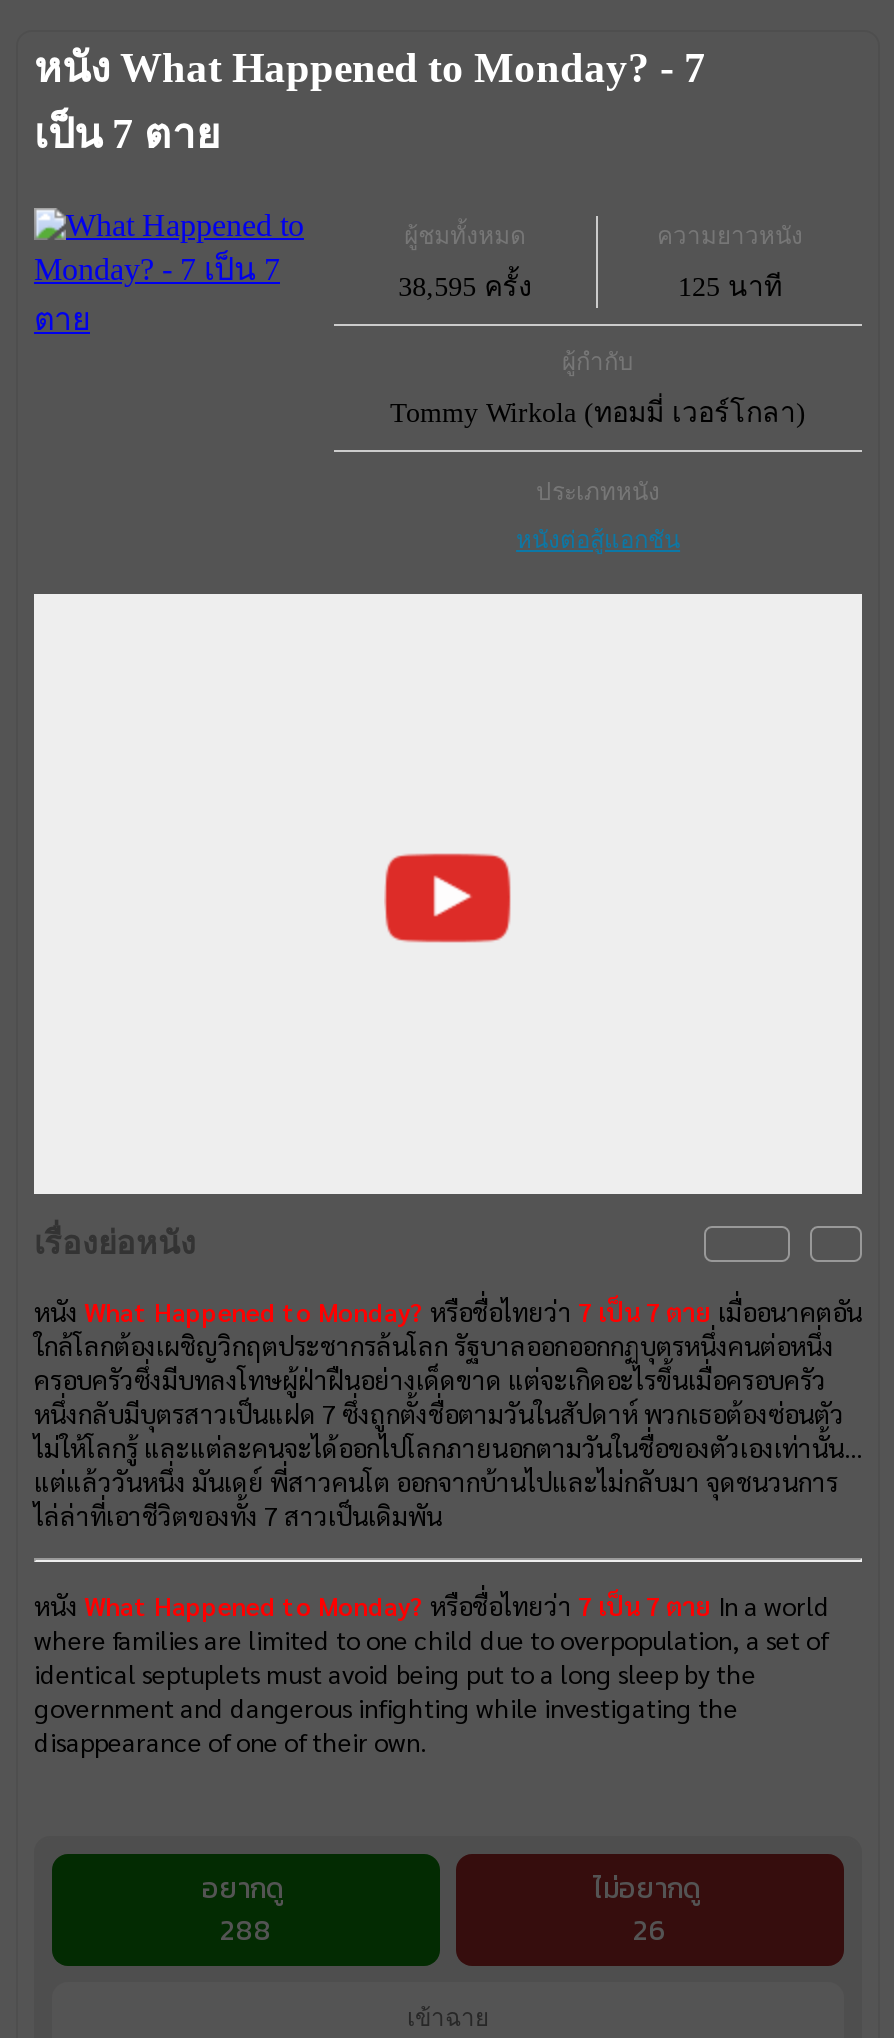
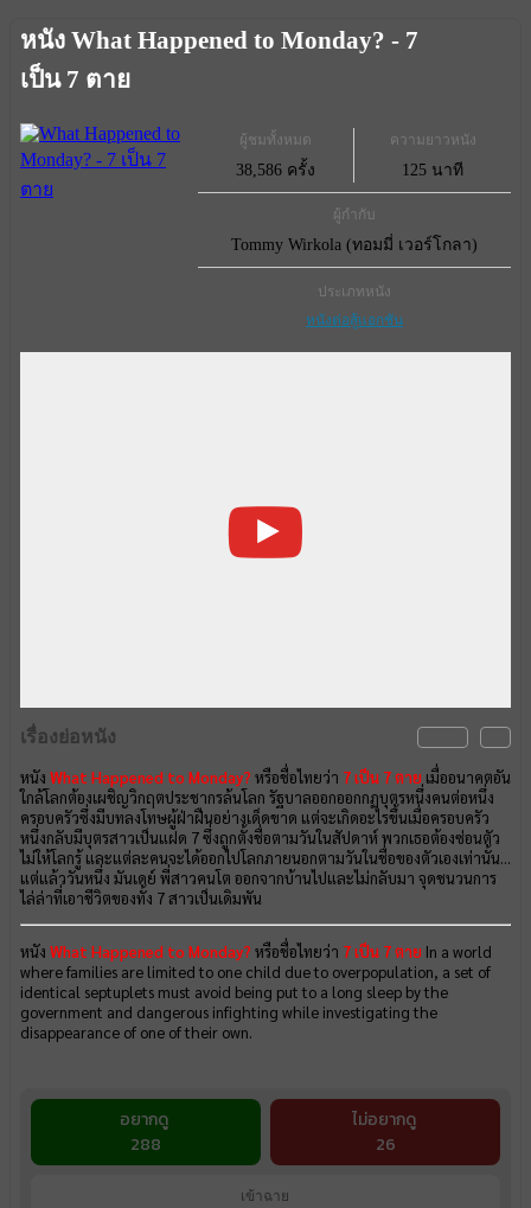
- 38,595 ครั้ง
+ 38,586 ครั้ง
